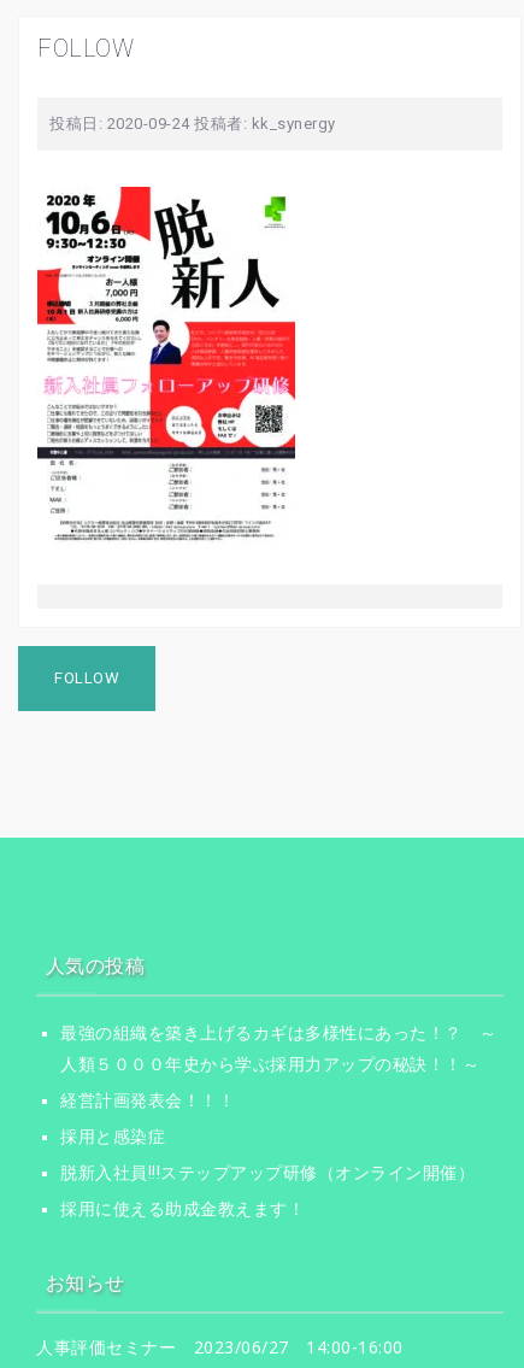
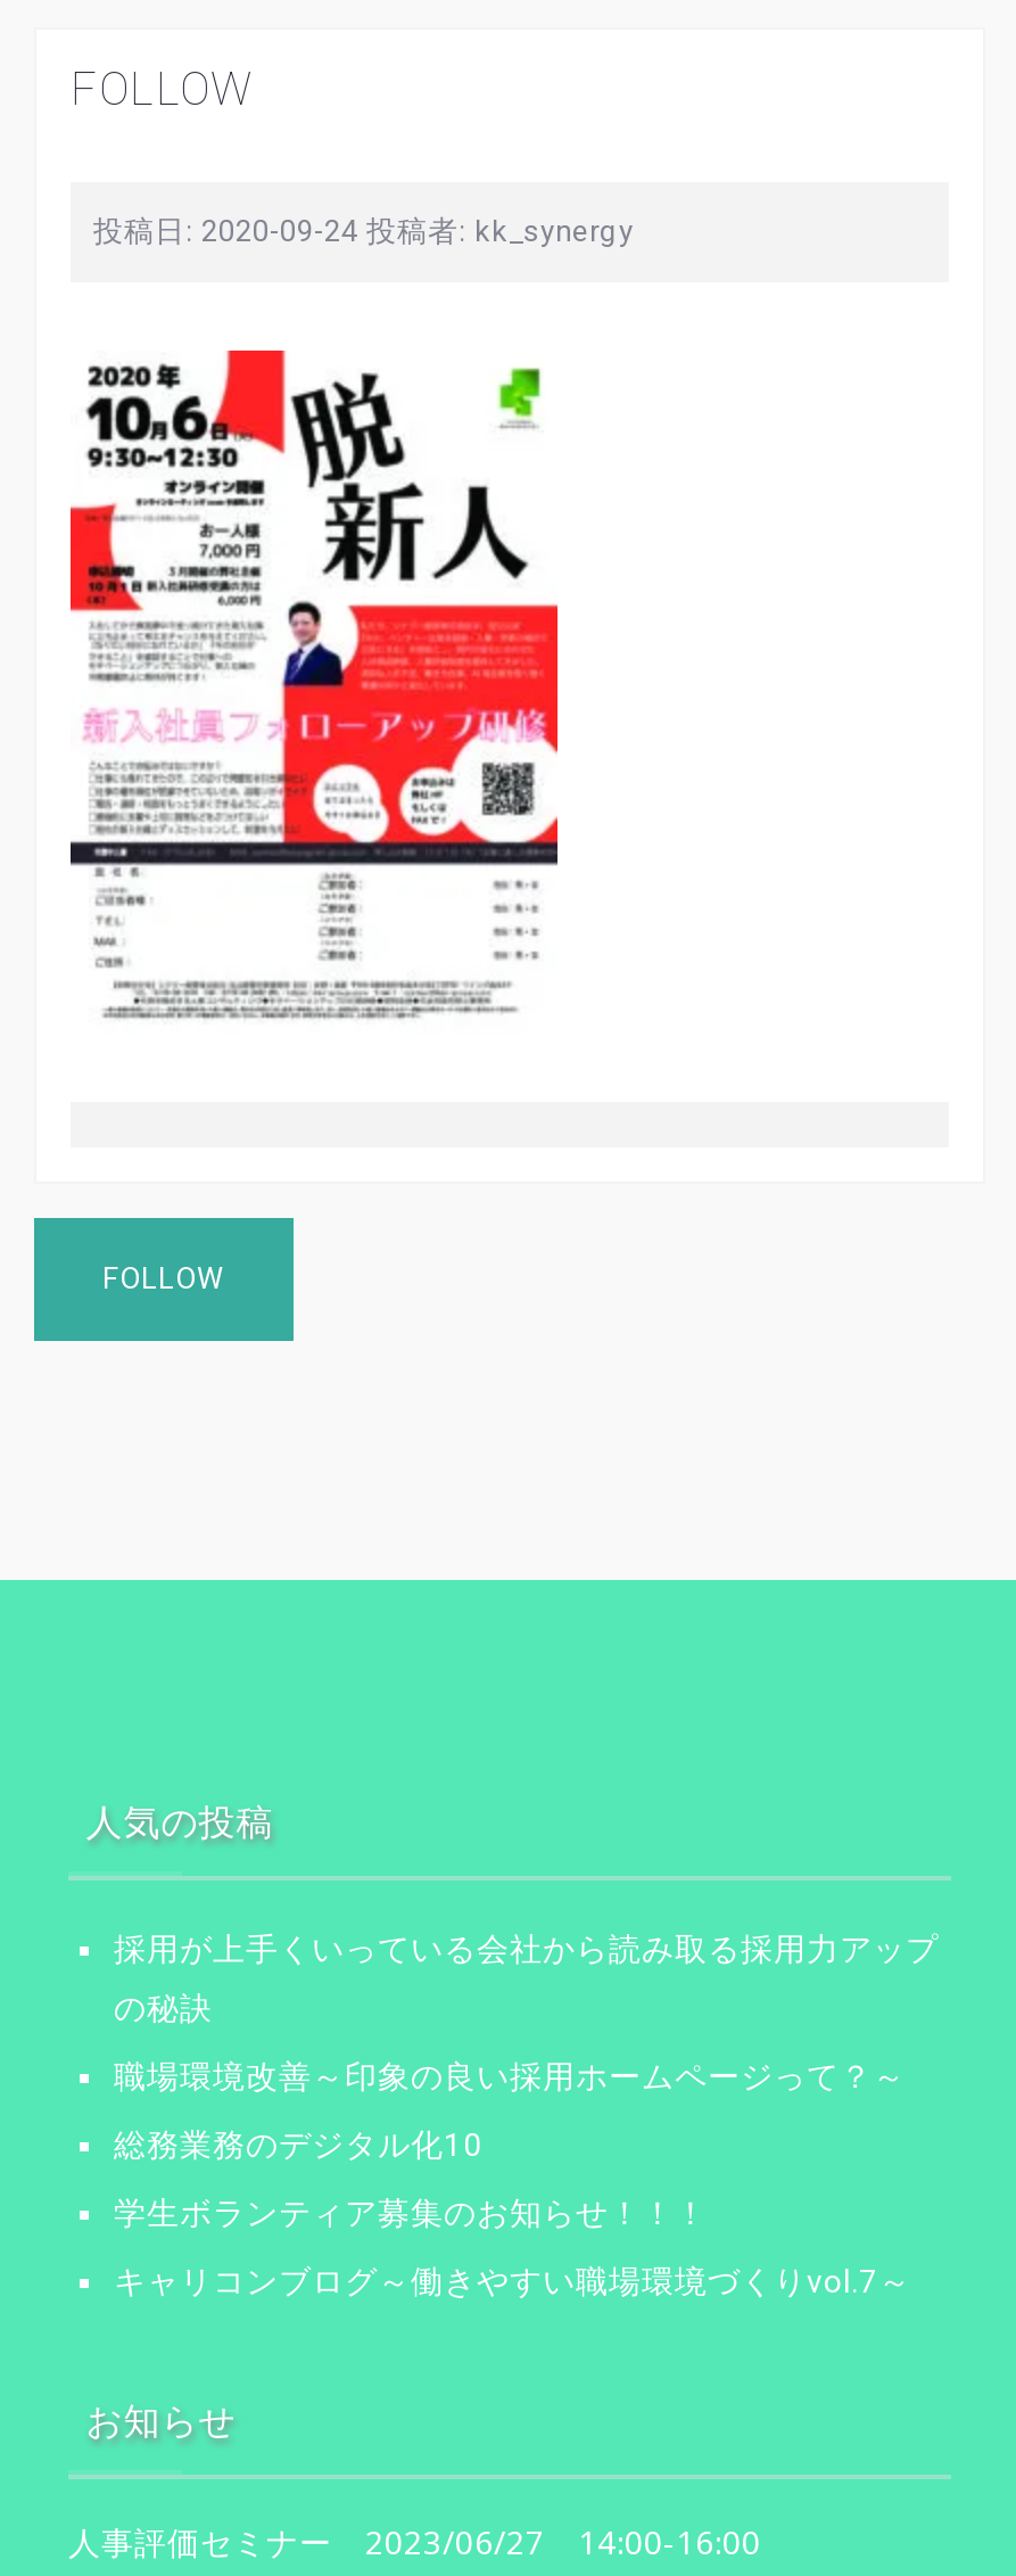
- 最強の組織を築き上げるカギは多様性にあった！？ ～
+ 採用が上手くいっている会社から読み取る採用力アップ

- 人類５０００年史から学ぶ採用力アップの秘訣！！～
+ の秘訣

- 経営計画発表会！！！
+ 職場環境改善～印象の良い採用ホームページって？～

- 採用と感染症
+ 総務業務のデジタル化10

- 脱新入社員!!!ステップアップ研修（オンライン開催）
+ 学生ボランティア募集のお知らせ！！！

- 採用に使える助成金教えます！
+ キャリコンブログ～働きやすい職場環境づくりvol.7～
